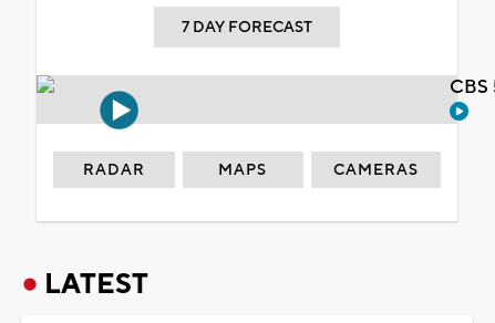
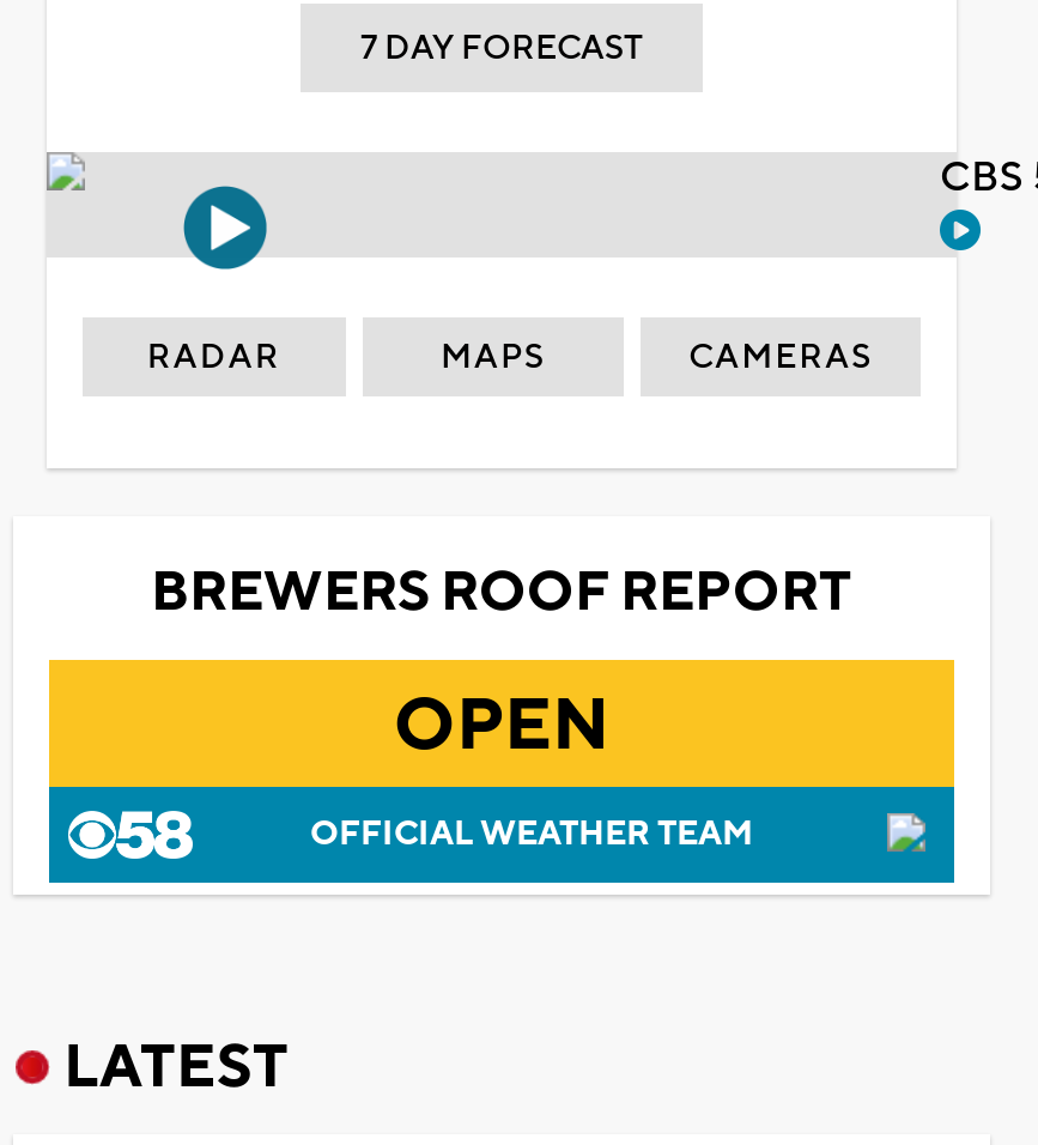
+ BREWERS ROOF REPORT
+ OPEN
+ OFFICIAL WEATHER TEAM
